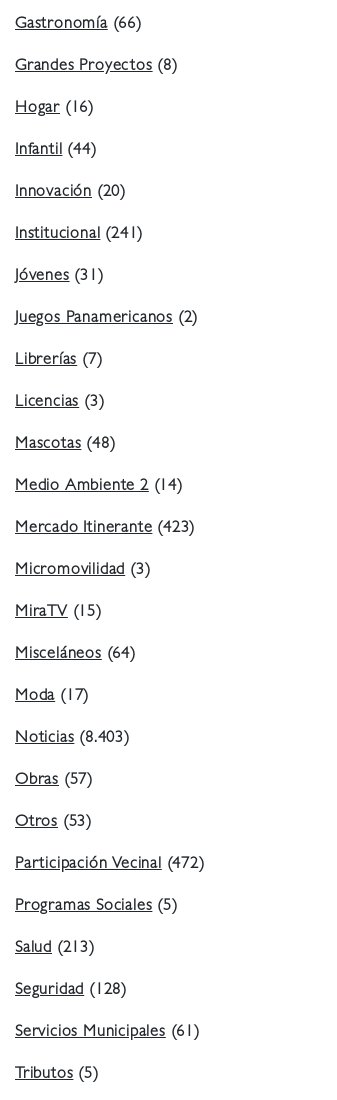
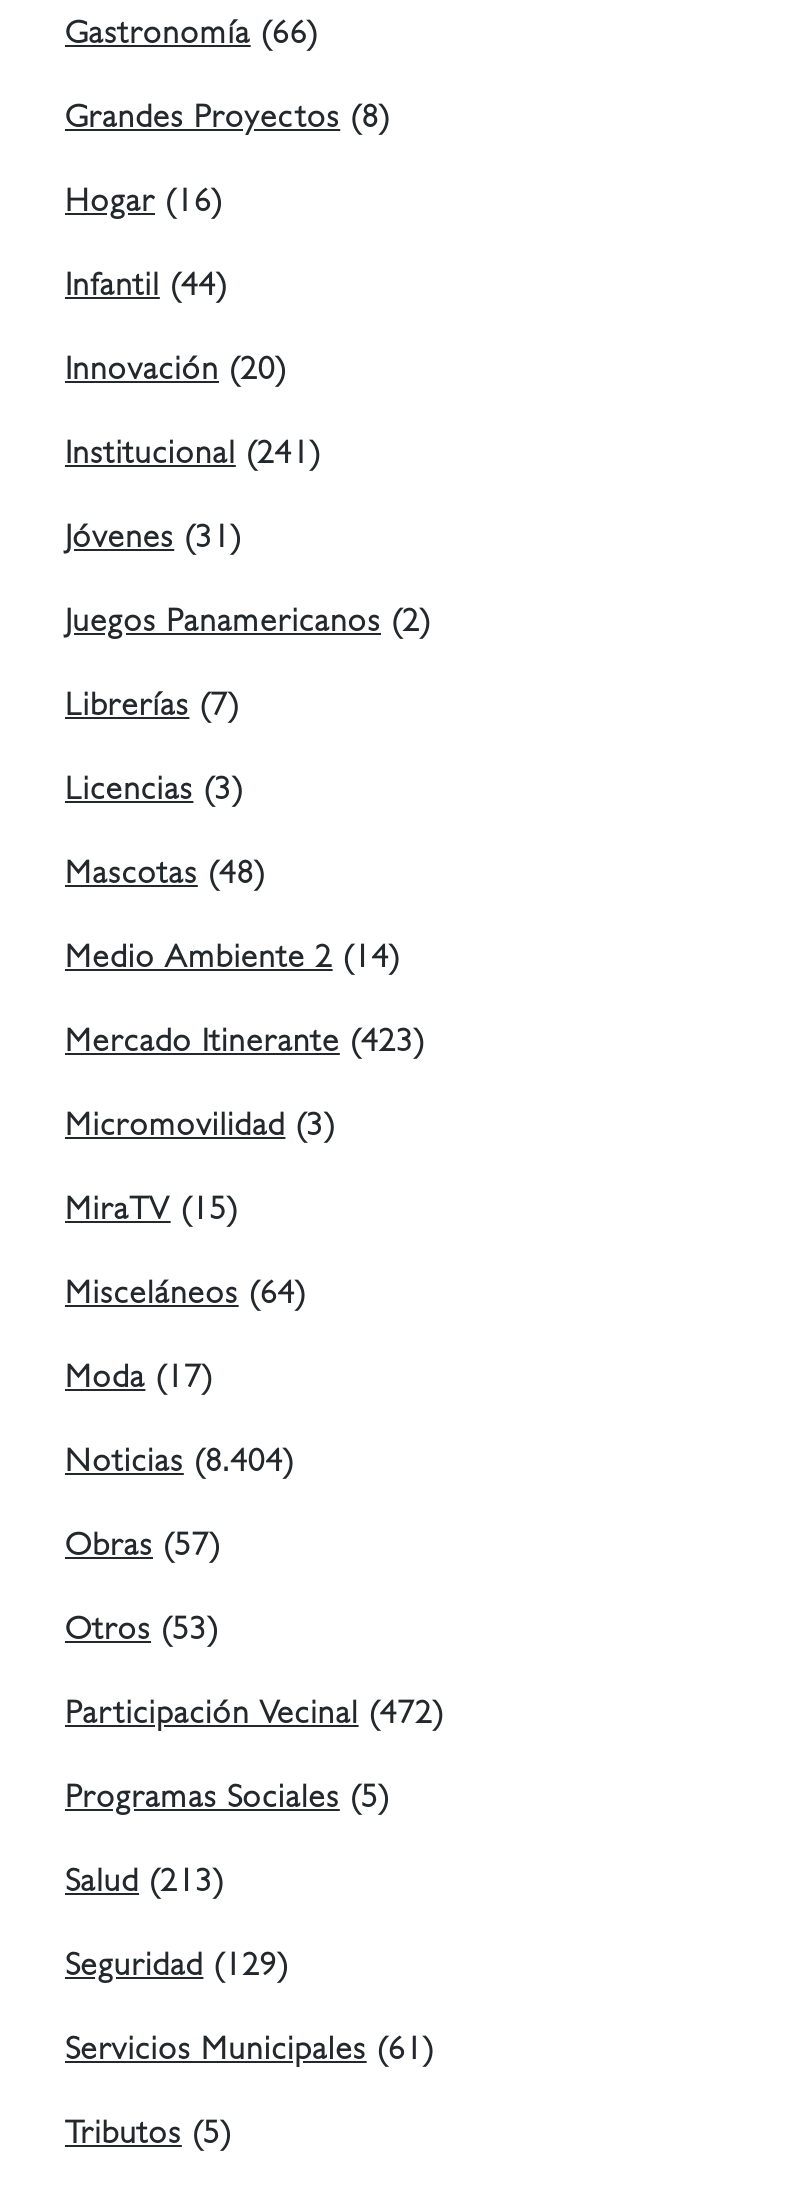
- Noticias (8.403)
+ Noticias (8.404)

- Seguridad (128)
+ Seguridad (129)
